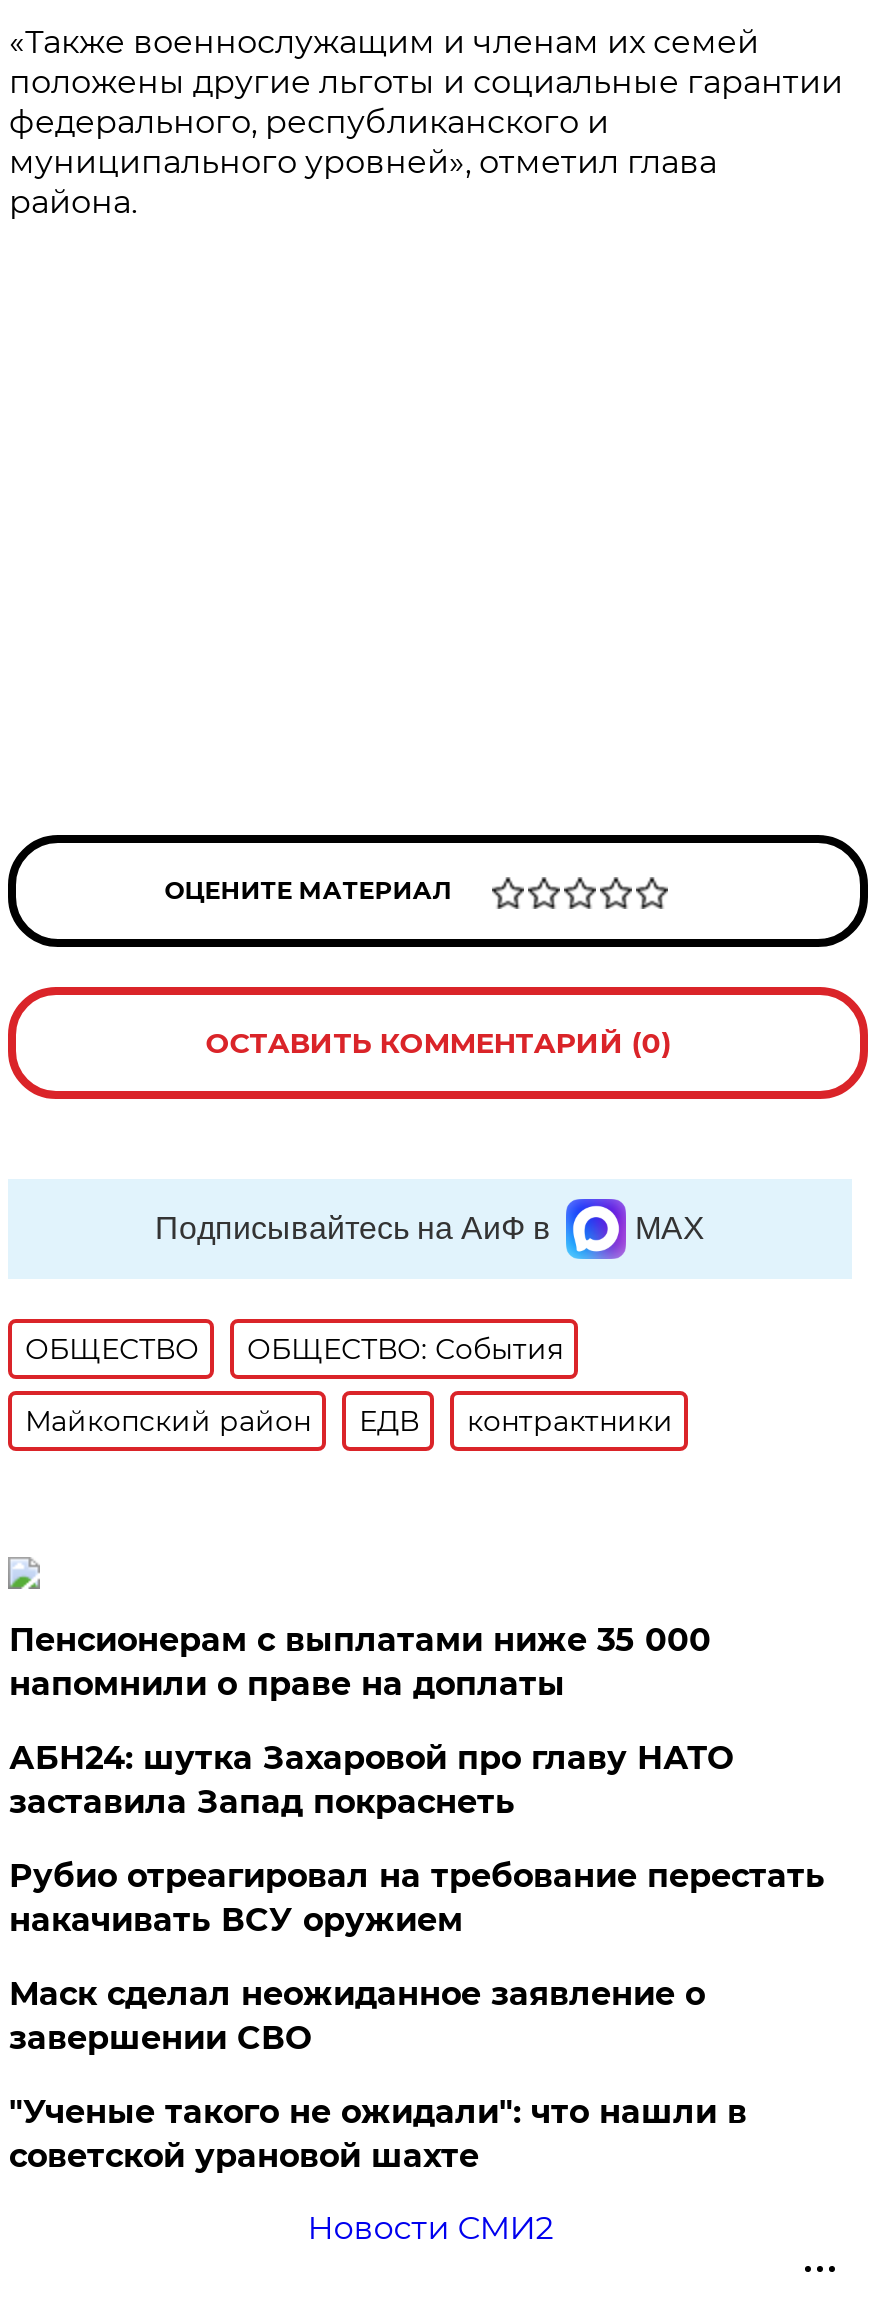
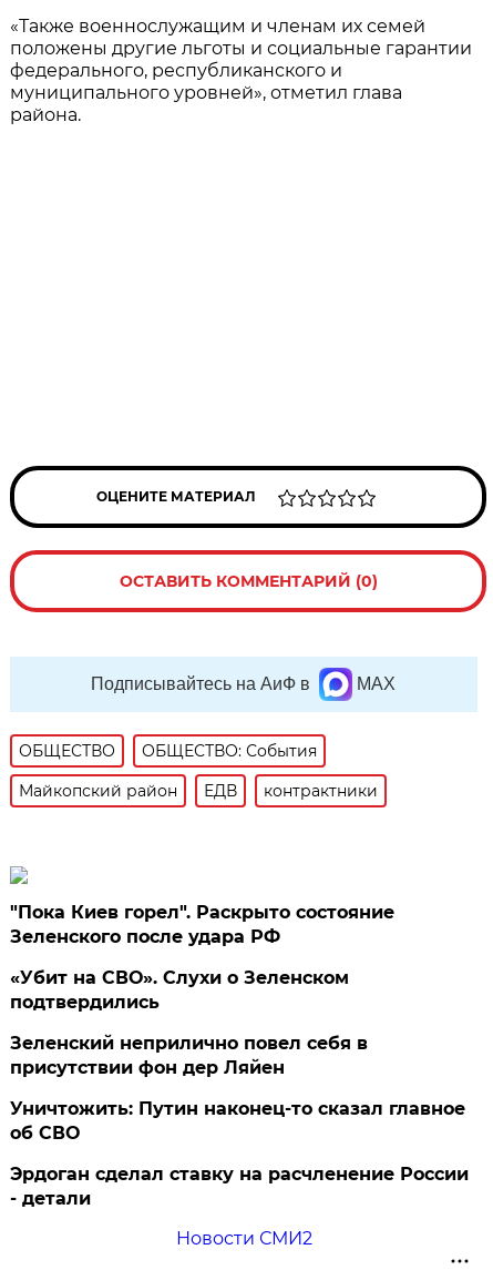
- Пенсионерам с выплатами ниже 35 000
- напомнили о праве на доплаты
+ "Пока Киев горел". Раскрыто состояние
+ Зеленского после удара РФ

- АБН24: шутка Захаровой про главу НАТО
- заставила Запад покраснеть
+ «Убит на СВО». Слухи о Зеленском
+ подтвердились

- Рубио отреагировал на требование перестать
- накачивать ВСУ оружием
+ Зеленский неприлично повел cебя в
+ присутствии фон дер Ляйен

- Маск сделал неожиданное заявление о
- завершении СВО
+ Уничтожить: Путин наконец-то сказал главное
+ об СВО

- "Ученые такого не ожидали": что нашли в
- советской урановой шахте
+ Эрдоган сделал ставку на расчленение России
+ - детали
